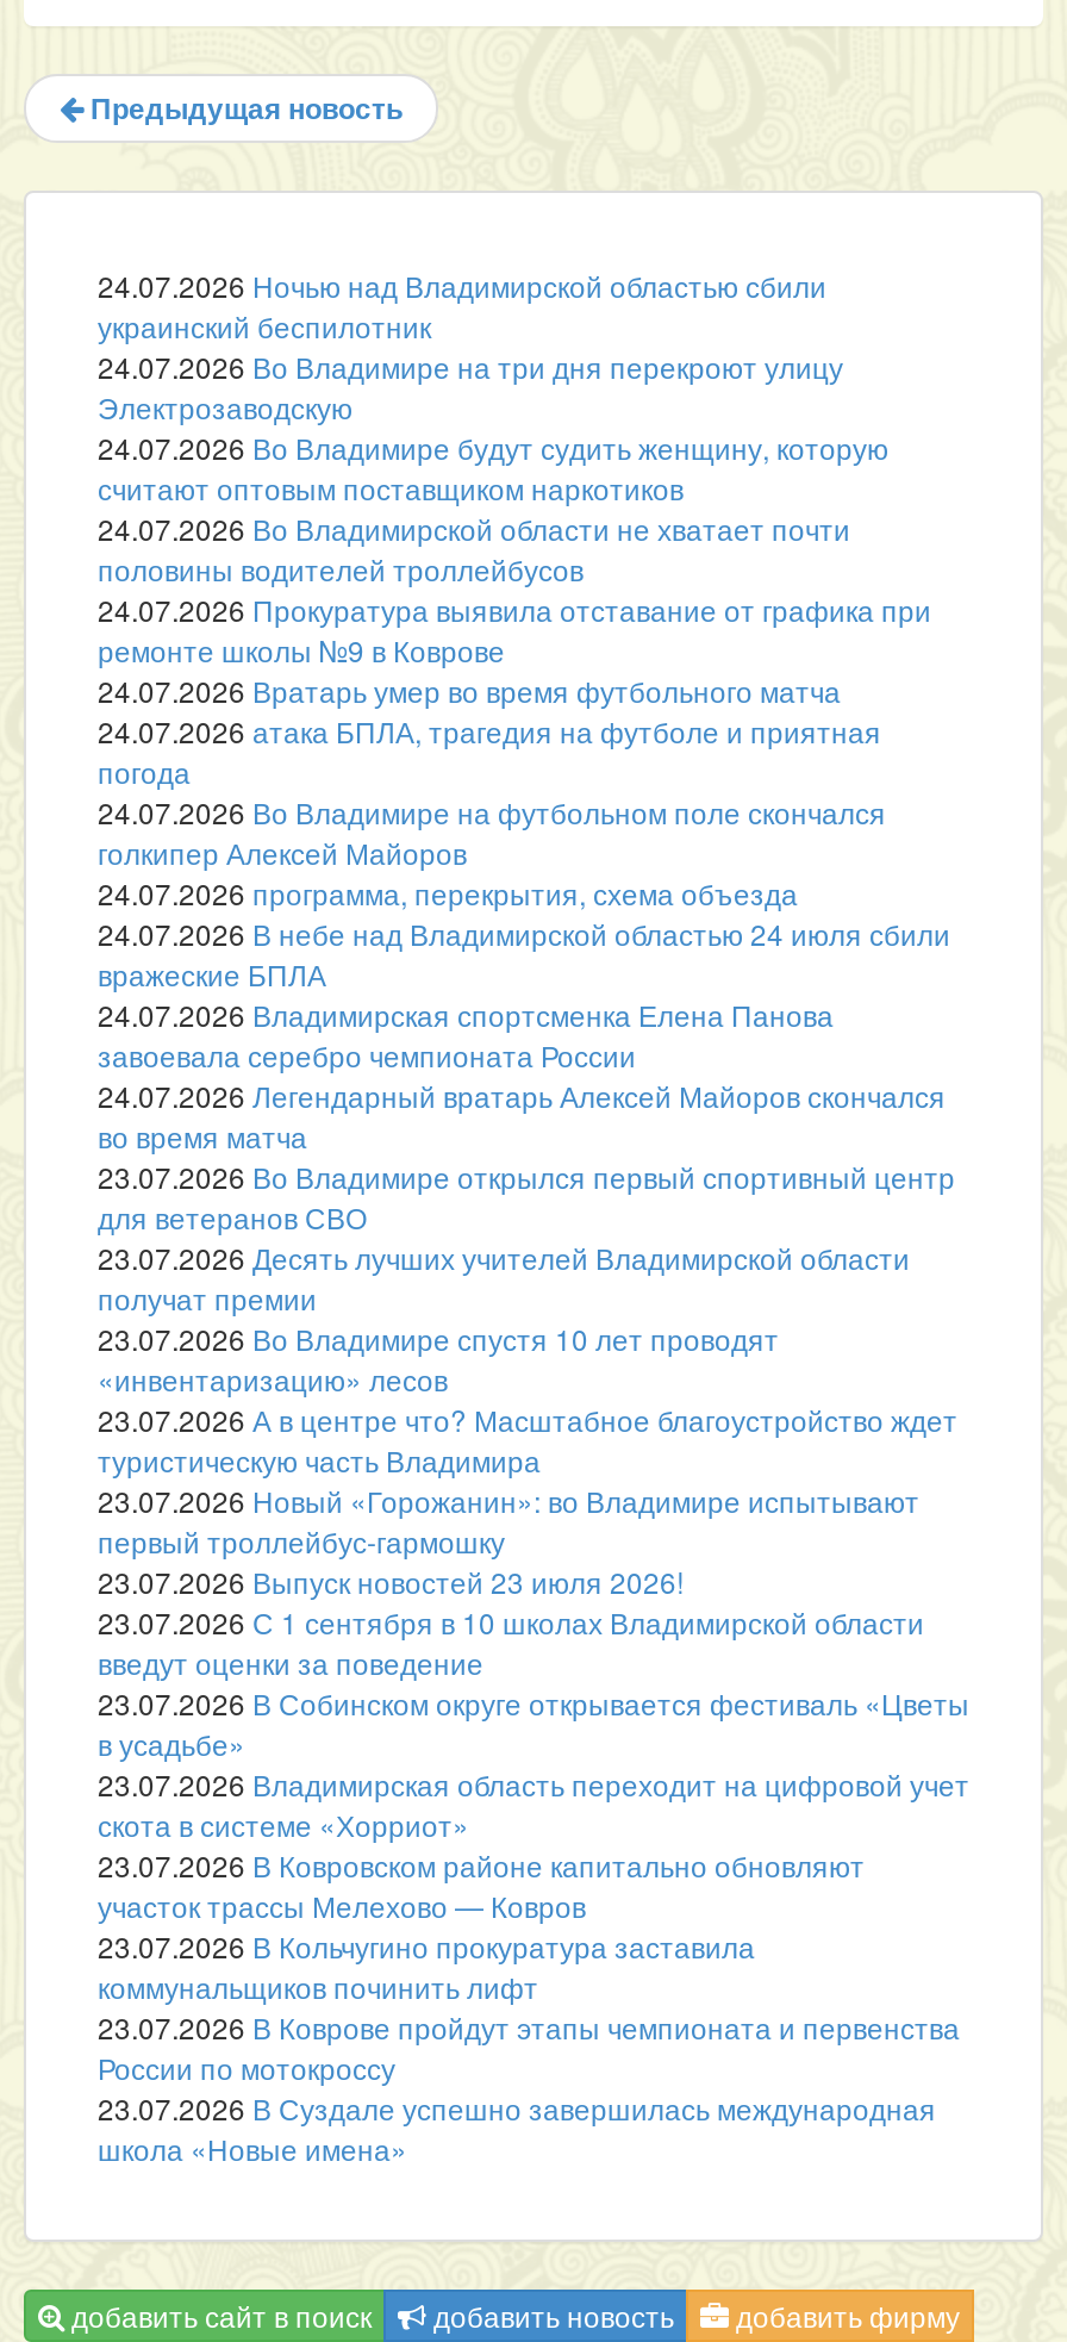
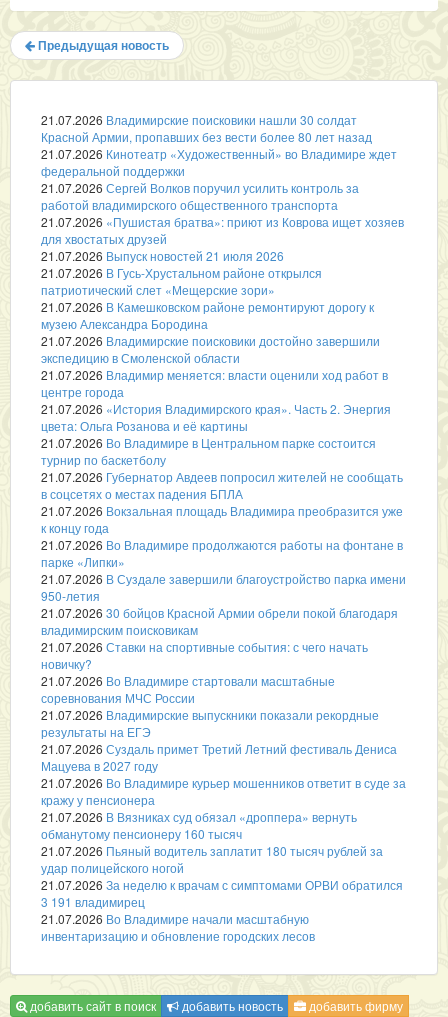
- 24.07.2026 Ночью над Владимирской областью сбили
- украинский беспилотник
- 24.07.2026 Во Владимире на три дня перекроют улицу
- Электрозаводскую
- 24.07.2026 Во Владимире будут судить женщину, которую
- считают оптовым поставщиком наркотиков
- 24.07.2026 Во Владимирской области не хватает почти
- половины водителей троллейбусов
- 24.07.2026 Прокуратура выявила отставание от графика при
- ремонте школы №9 в Коврове
- 24.07.2026 Вратарь умер во время футбольного матча
- 24.07.2026 атака БПЛА, трагедия на футболе и приятная
- погода
- 24.07.2026 Во Владимире на футбольном поле скончался
- голкипер Алексей Майоров
- 24.07.2026 программа, перекрытия, схема объезда
- 24.07.2026 В небе над Владимирской областью 24 июля сбили
- вражеские БПЛА
- 24.07.2026 Владимирская спортсменка Елена Панова
- завоевала серебро чемпионата России
- 24.07.2026 Легендарный вратарь Алексей Майоров скончался
- во время матча
- 23.07.2026 Во Владимире открылся первый спортивный центр
- для ветеранов СВО
- 23.07.2026 Десять лучших учителей Владимирской области
- получат премии
- 23.07.2026 Во Владимире спустя 10 лет проводят
- «инвентаризацию» лесов
- 23.07.2026 А в центре что? Масштабное благоустройство ждет
- туристическую часть Владимира
- 23.07.2026 Новый «Горожанин»: во Владимире испытывают
- первый троллейбус-гармошку
- 23.07.2026 Выпуск новостей 23 июля 2026!
- 23.07.2026 С 1 сентября в 10 школах Владимирской области
- введут оценки за поведение
- 23.07.2026 В Собинском округе открывается фестиваль «Цветы
- в усадьбе»
- 23.07.2026 Владимирская область переходит на цифровой учет
- скота в системе «Хорриот»
- 23.07.2026 В Ковровском районе капитально обновляют
- участок трассы Мелехово — Ковров
- 23.07.2026 В Кольчугино прокуратура заставила
- коммунальщиков починить лифт
- 23.07.2026 В Коврове пройдут этапы чемпионата и первенства
- России по мотокроссу
- 23.07.2026 В Суздале успешно завершилась международная
- школа «Новые имена»
+ 21.07.2026 Владимирские поисковики нашли 30 солдат
+ Красной Армии, пропавших без вести более 80 лет назад
+ 21.07.2026 Кинотеатр «Художественный» во Владимире ждет
+ федеральной поддержки
+ 21.07.2026 Сергей Волков поручил усилить контроль за
+ работой владимирского общественного транспорта
+ 21.07.2026 «Пушистая братва»: приют из Коврова ищет хозяев
+ для хвостатых друзей
+ 21.07.2026 Выпуск новостей 21 июля 2026
+ 21.07.2026 В Гусь-Хрустальном районе открылся
+ патриотический слет «Мещерские зори»
+ 21.07.2026 В Камешковском районе ремонтируют дорогу к
+ музею Александра Бородина
+ 21.07.2026 Владимирские поисковики достойно завершили
+ экспедицию в Смоленской области
+ 21.07.2026 Владимир меняется: власти оценили ход работ в
+ центре города
+ 21.07.2026 «История Владимирского края». Часть 2. Энергия
+ цвета: Ольга Розанова и её картины
+ 21.07.2026 Во Владимире в Центральном парке состоится
+ турнир по баскетболу
+ 21.07.2026 Губернатор Авдеев попросил жителей не сообщать
+ в соцсетях о местах падения БПЛА
+ 21.07.2026 Вокзальная площадь Владимира преобразится уже
+ к концу года
+ 21.07.2026 Во Владимире продолжаются работы на фонтане в
+ парке «Липки»
+ 21.07.2026 В Суздале завершили благоустройство парка имени
+ 950-летия
+ 21.07.2026 30 бойцов Красной Армии обрели покой благодаря
+ владимирским поисковикам
+ 21.07.2026 Ставки на спортивные события: с чего начать
+ новичку?
+ 21.07.2026 Во Владимире стартовали масштабные
+ соревнования МЧС России
+ 21.07.2026 Владимирские выпускники показали рекордные
+ результаты на ЕГЭ
+ 21.07.2026 Суздаль примет Третий Летний фестиваль Дениса
+ Мацуева в 2027 году
+ 21.07.2026 Во Владимире курьер мошенников ответит в суде за
+ кражу у пенсионера
+ 21.07.2026 В Вязниках суд обязал «дроппера» вернуть
+ обманутому пенсионеру 160 тысяч
+ 21.07.2026 Пьяный водитель заплатит 180 тысяч рублей за
+ удар полицейского ногой
+ 21.07.2026 За неделю к врачам с симптомами ОРВИ обратился
+ 3 191 владимирец
+ 21.07.2026 Во Владимире начали масштабную
+ инвентаризацию и обновление городских лесов
